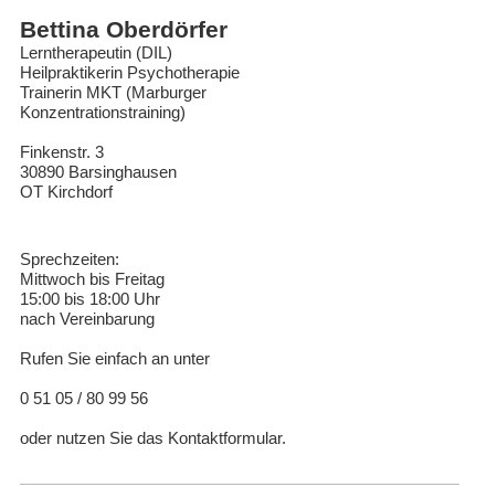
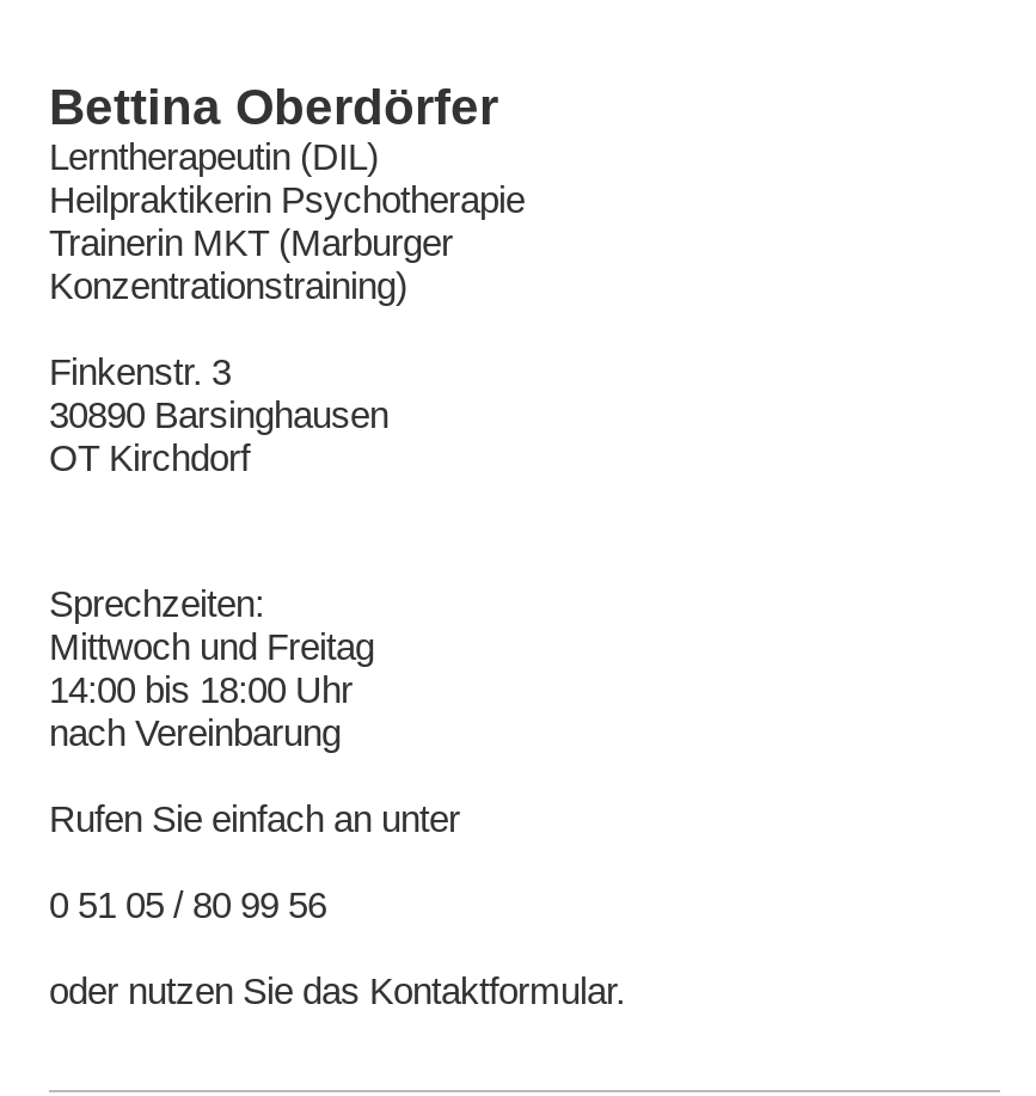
- Mittwoch bis Freitag
+ Mittwoch und Freitag

- 15:00 bis 18:00 Uhr
+ 14:00 bis 18:00 Uhr
